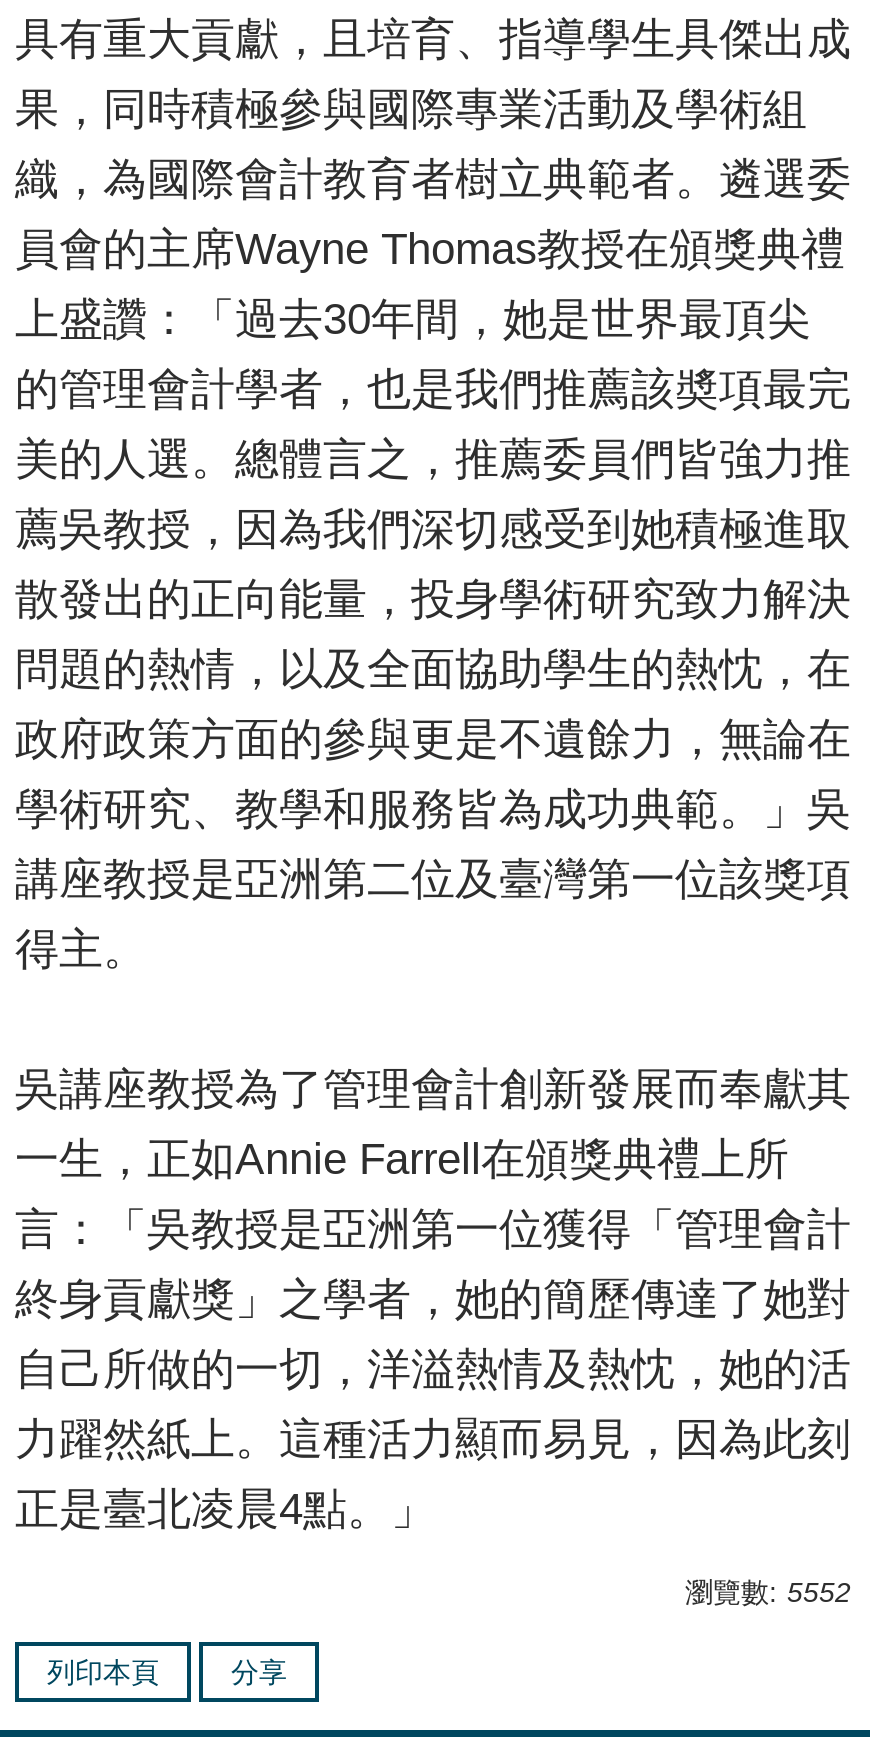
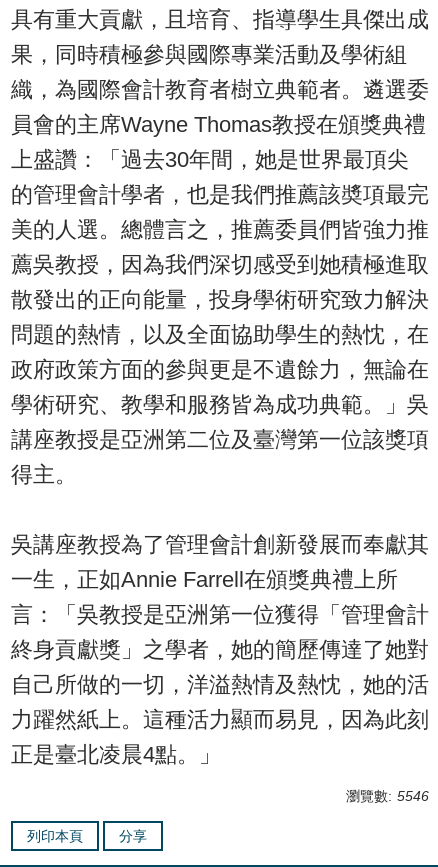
- 瀏覽數: 5552
+ 瀏覽數: 5546
